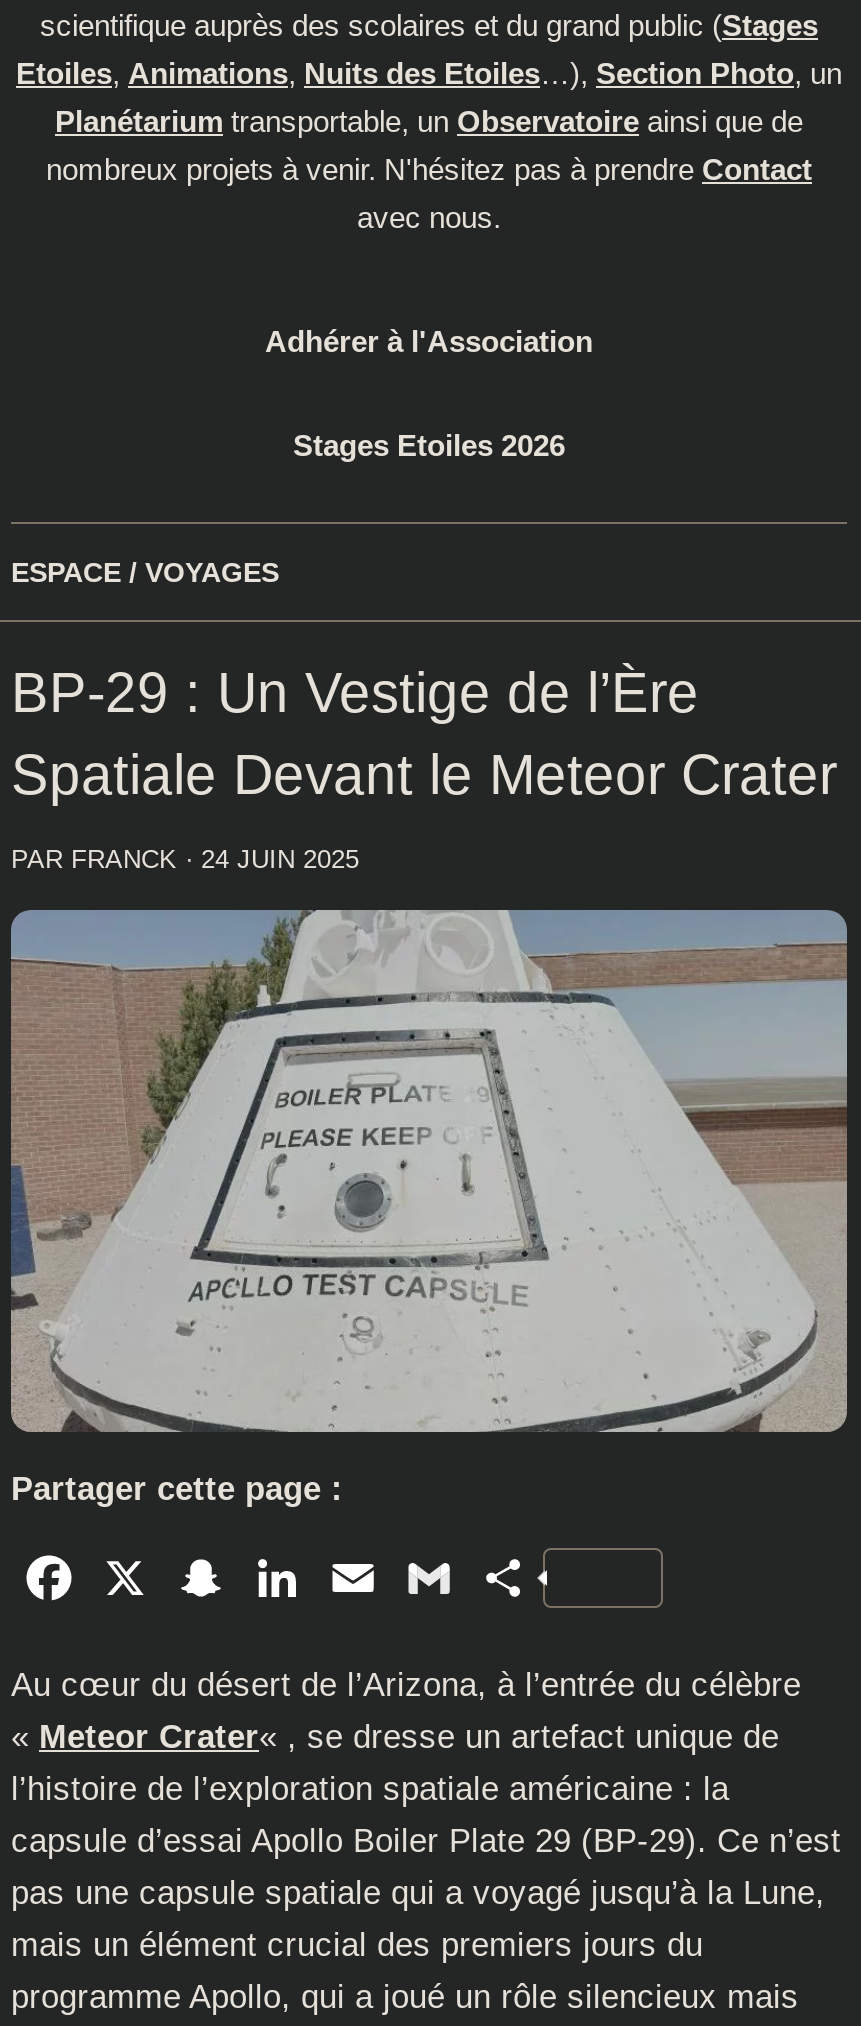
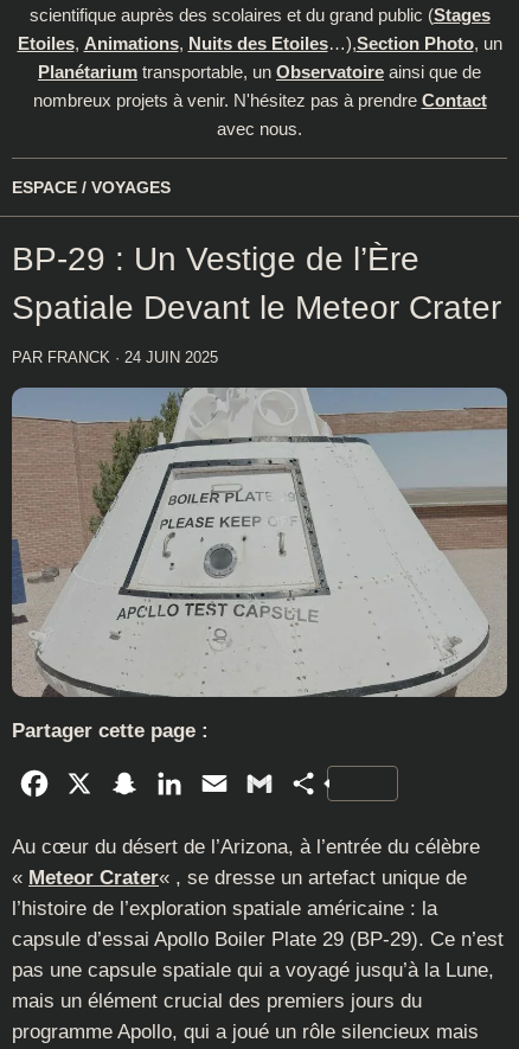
- Adhérer à l'Association
- Stages Etoiles 2026
